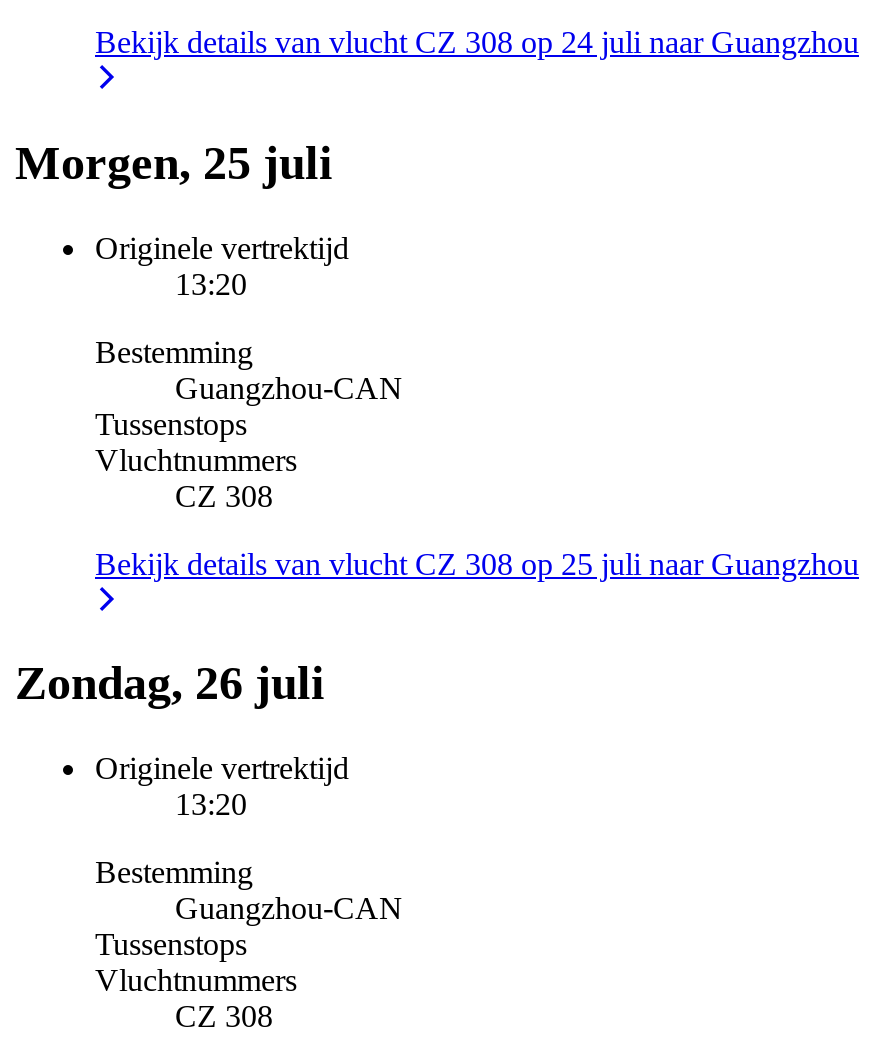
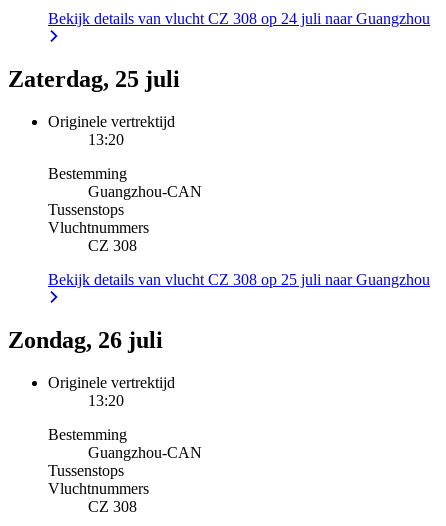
- Morgen, 25 juli
+ Zaterdag, 25 juli
